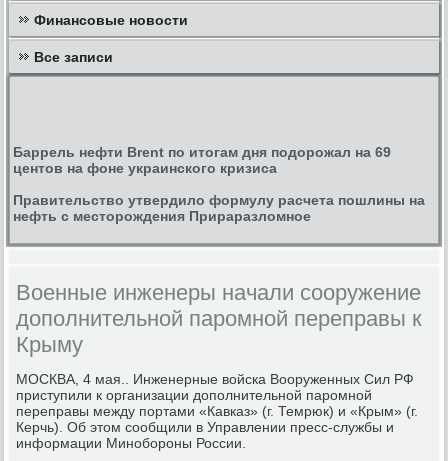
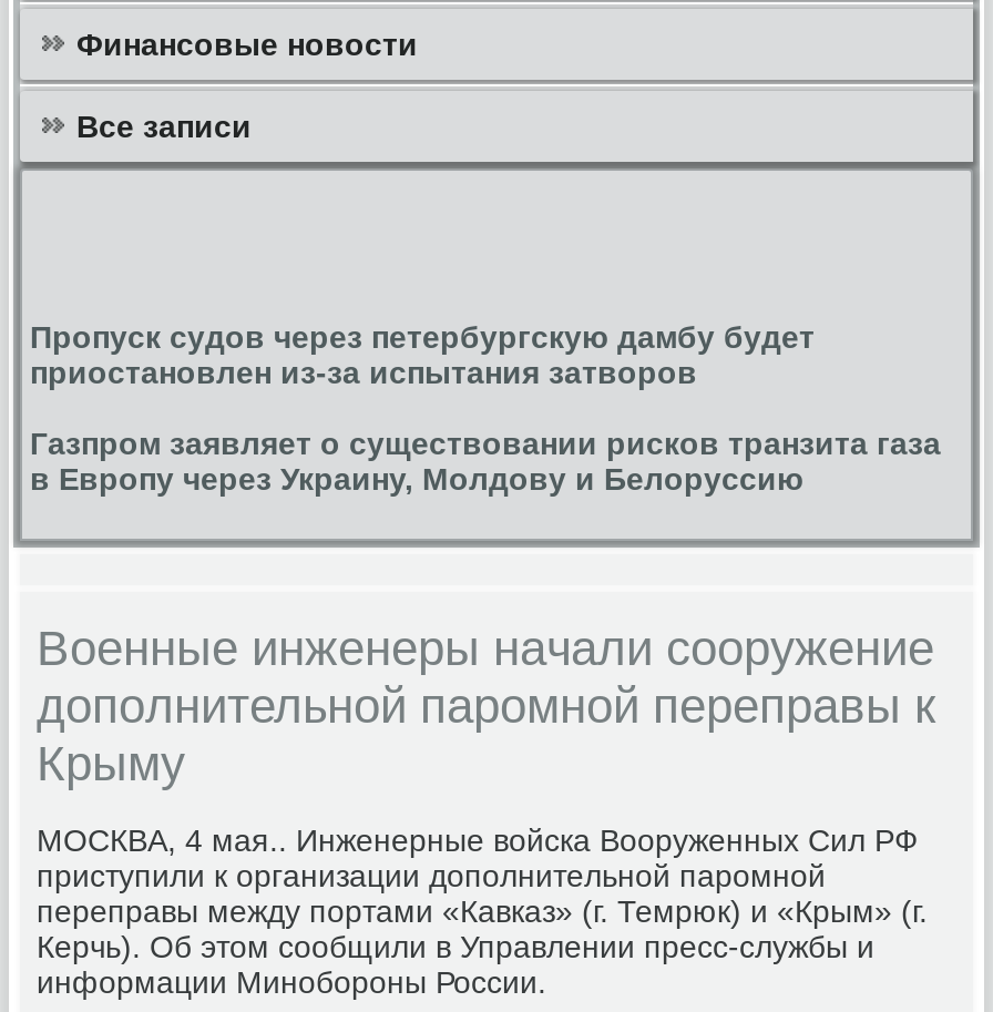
- Баррель нефти Brent по итогам дня подорожал на 69
- центов на фоне украинского кризиса
+ Пропуск судов через петербургскую дамбу будет
+ приостановлен из-за испытания затворов

- Правительство утвердило формулу расчета пошлины на
- нефть с месторождения Прираразломное
+ Газпром заявляет о существовании рисков транзита газа
+ в Европу через Украину, Молдову и Белоруссию
